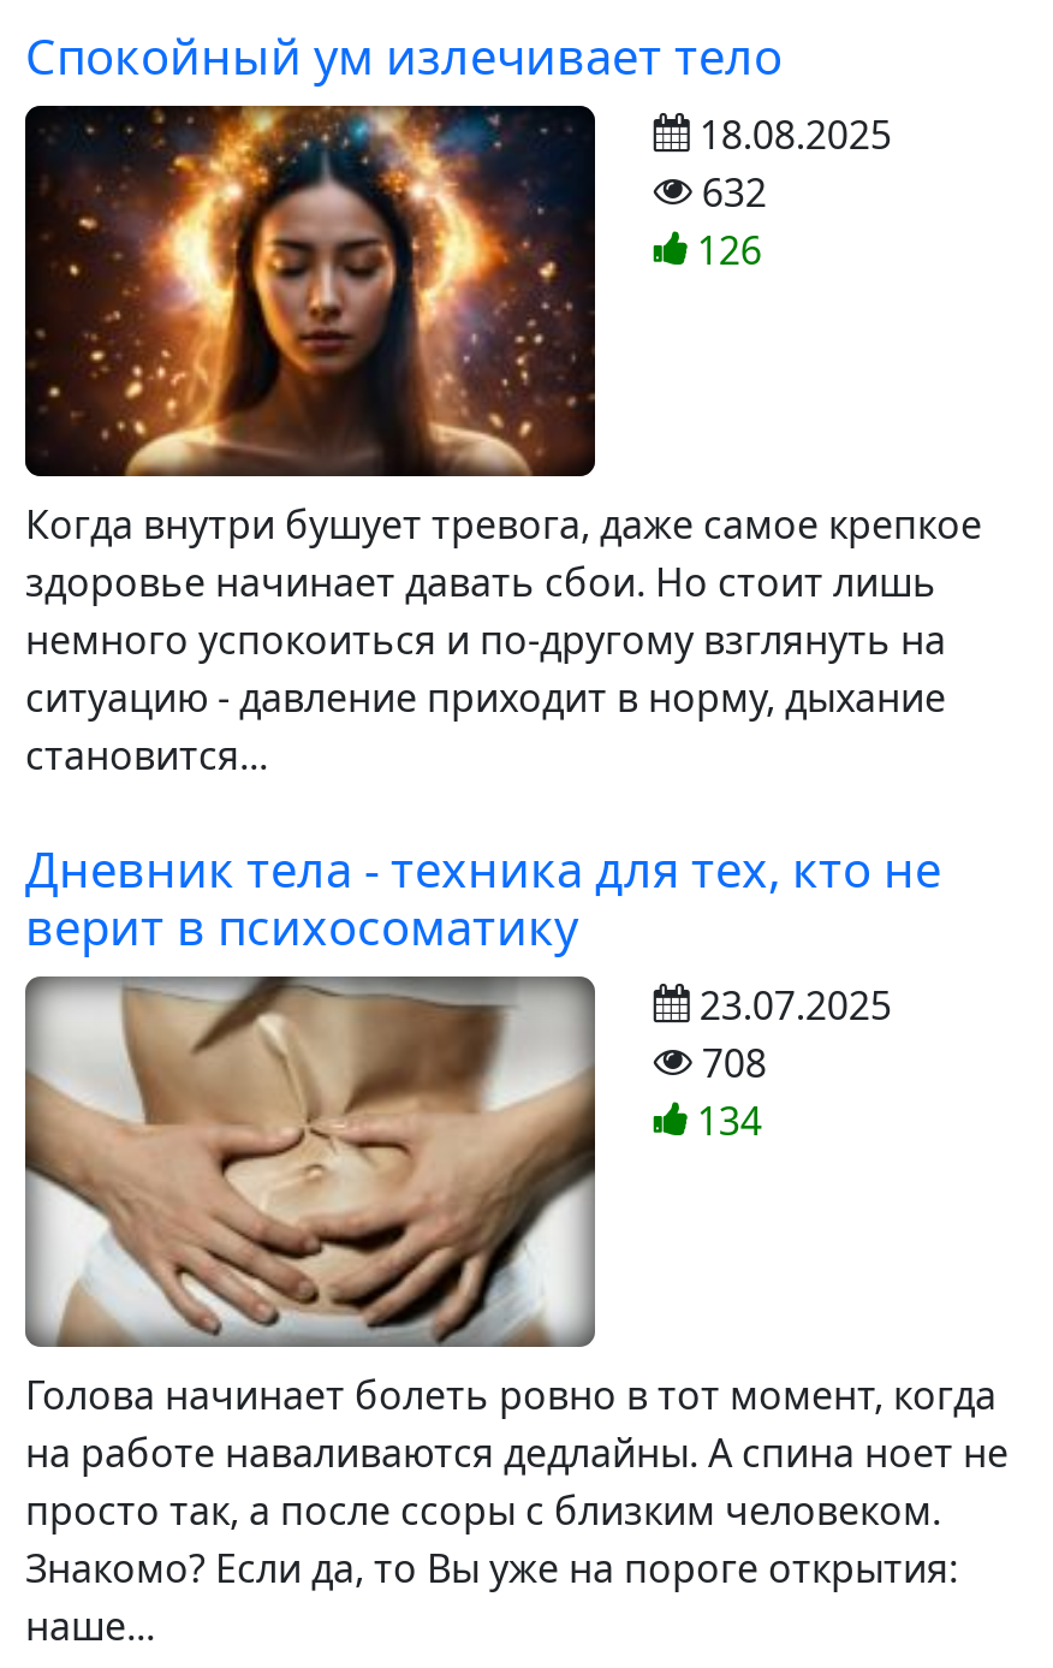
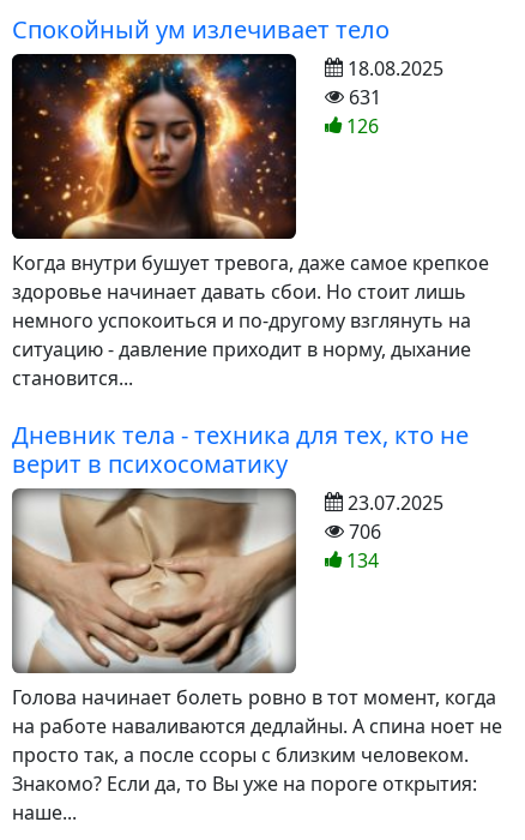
- 632
+ 631

- 708
+ 706
